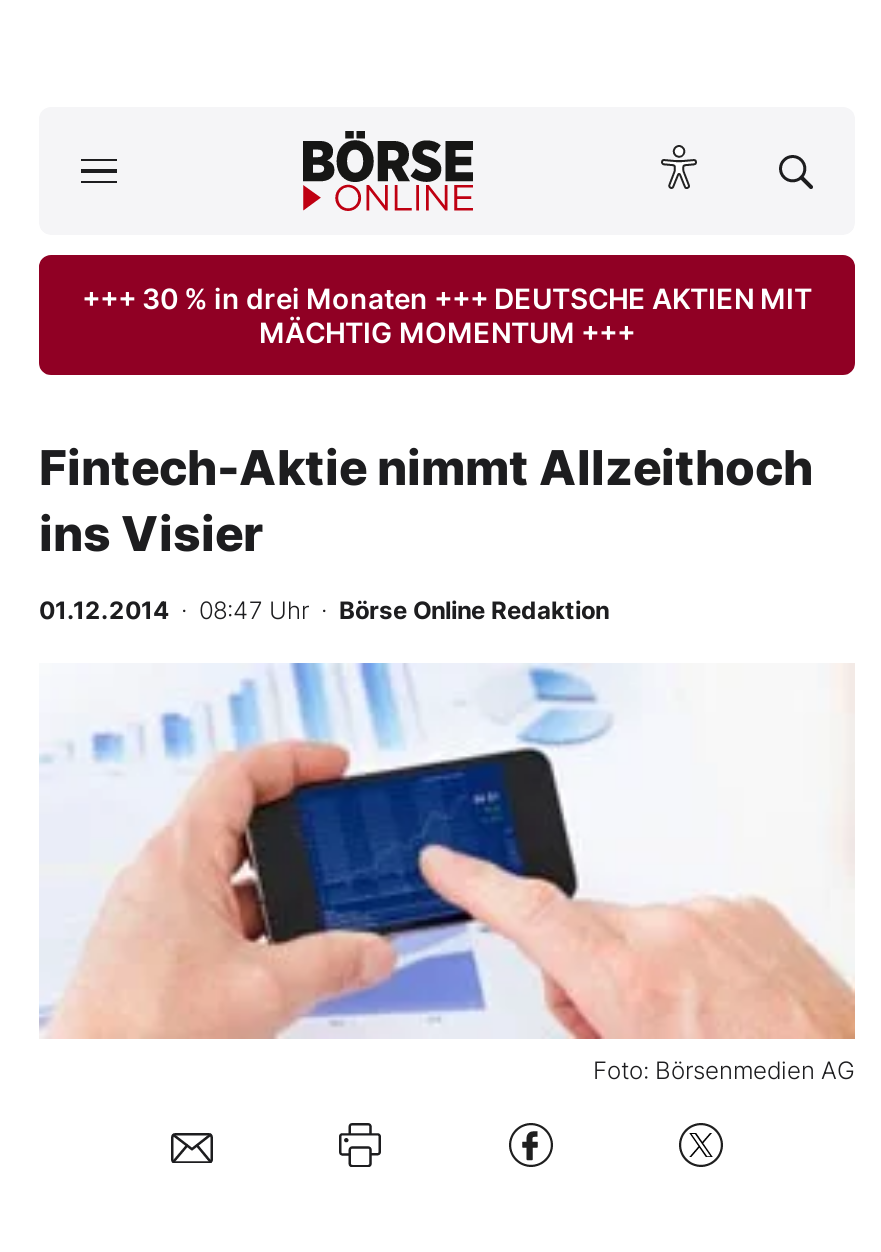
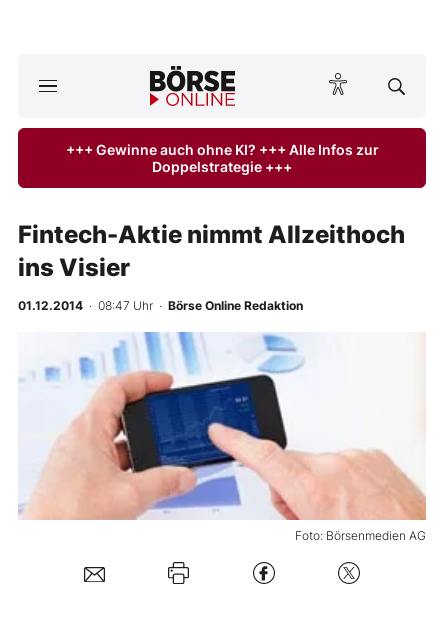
- +++ 30 % in drei Monaten +++ DEUTSCHE AKTIEN MIT
- MÄCHTIG MOMENTUM +++
+ +++ Gewinne auch ohne KI? +++ Alle Infos zur
+ Doppelstrategie +++
